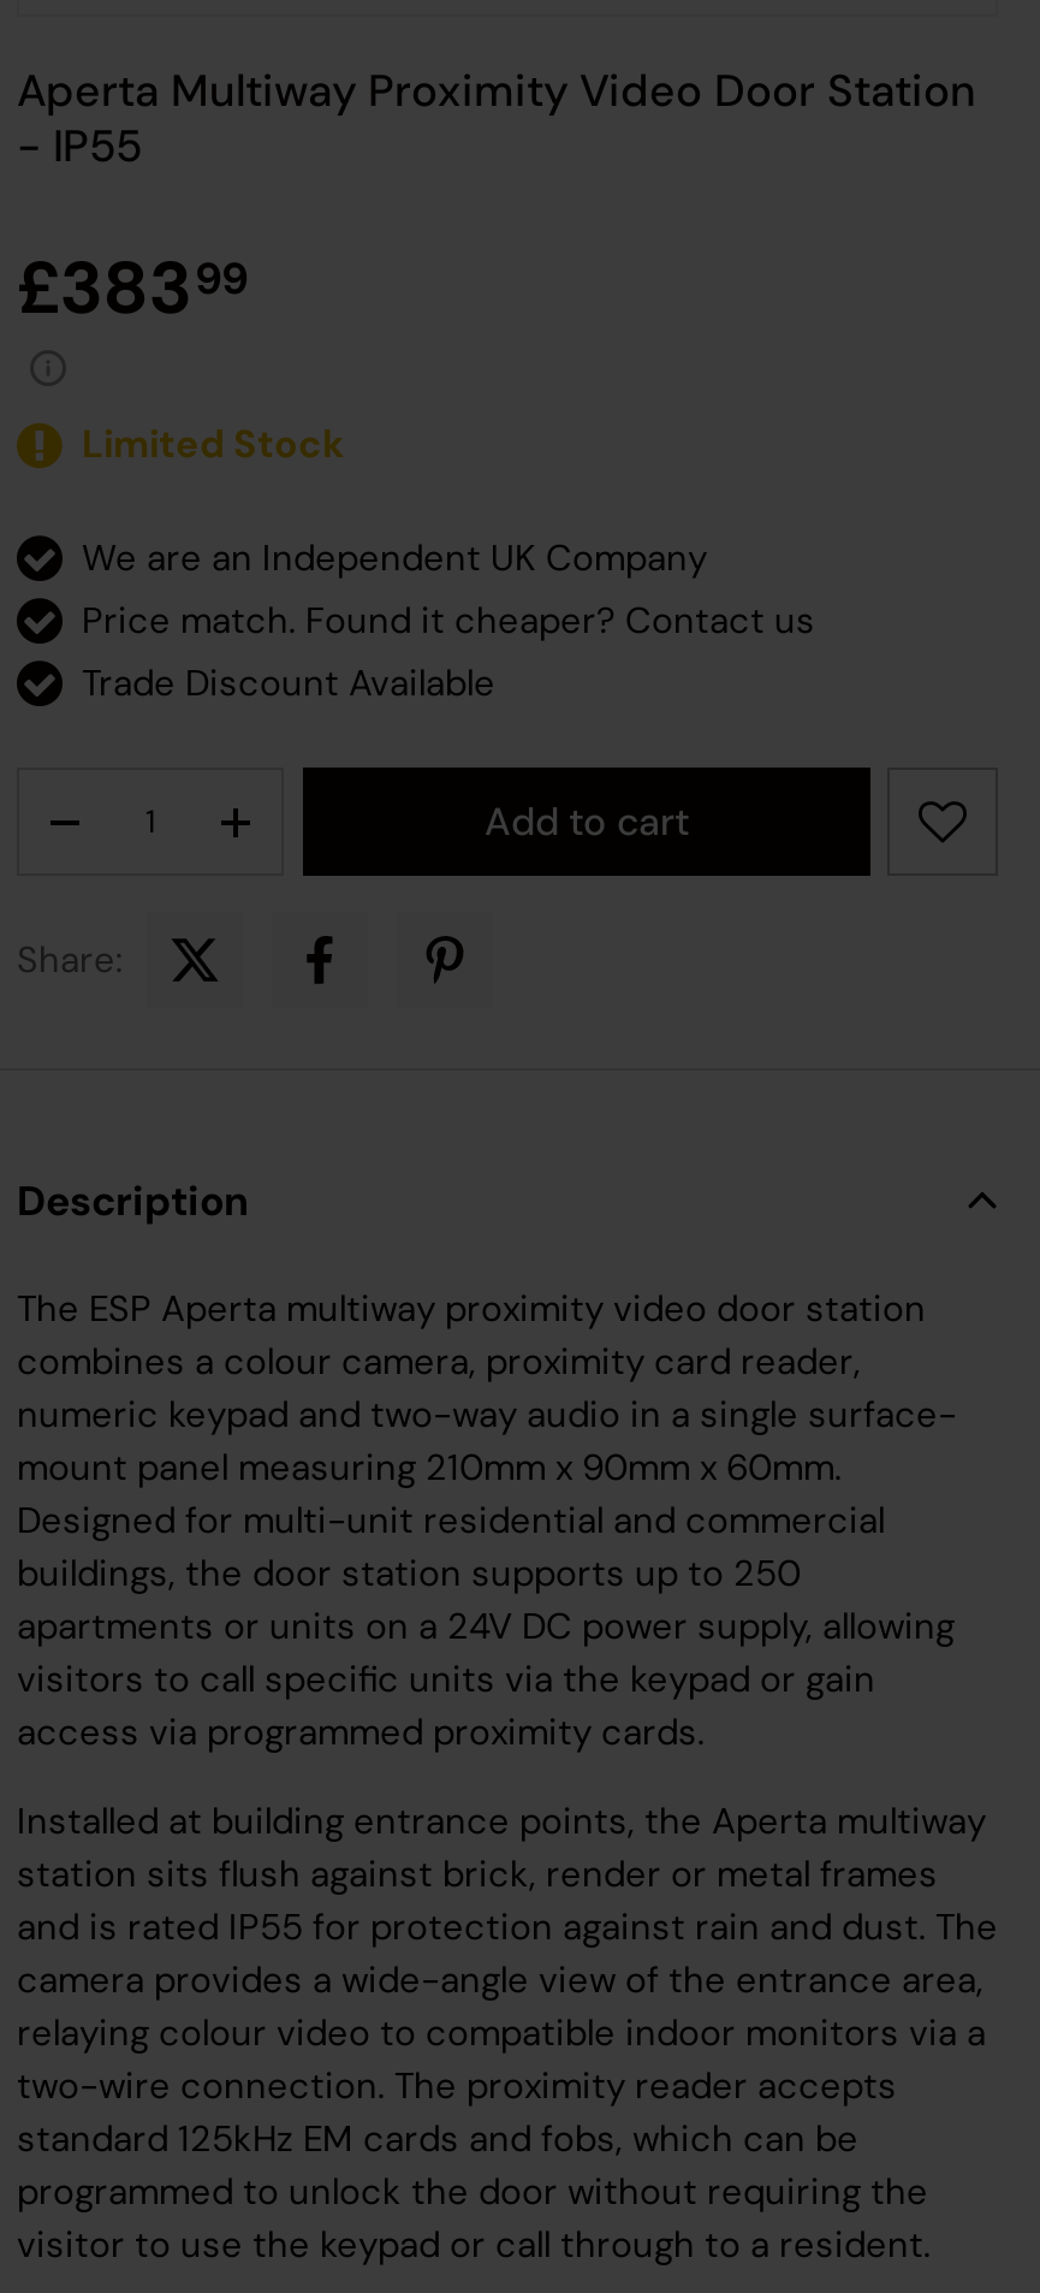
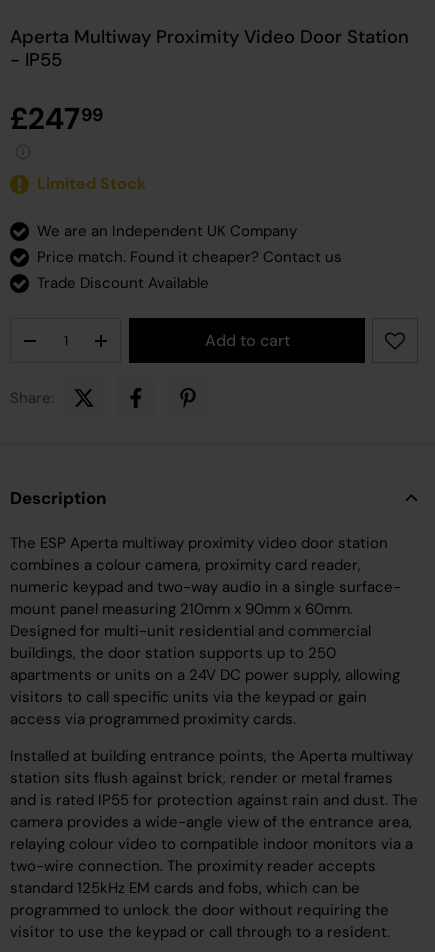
- £38399
+ £24799
